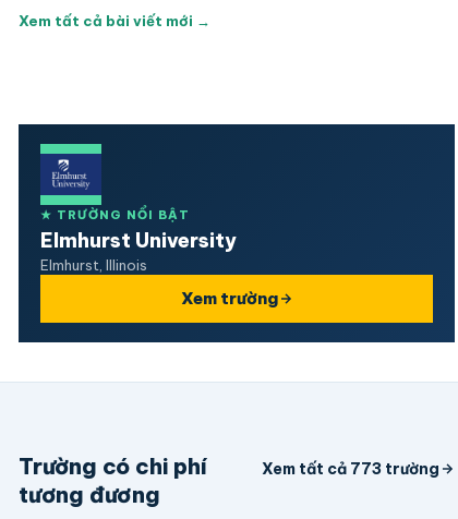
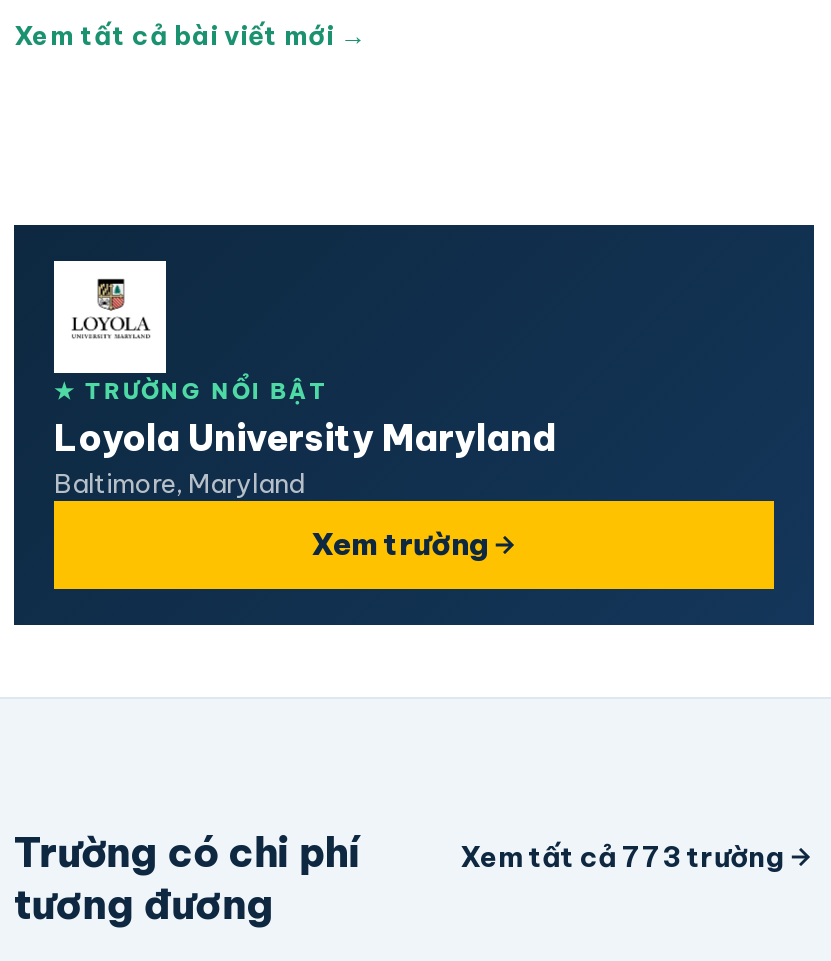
- [image]
- Elmhurst University
- Elmhurst, Illinois
+ [image]
+ Loyola University Maryland
+ Baltimore, Maryland
